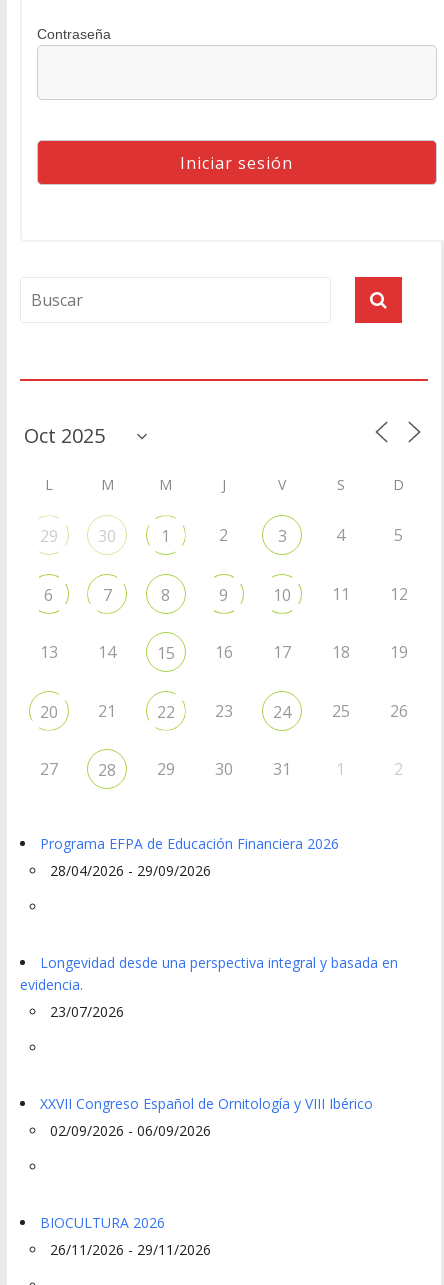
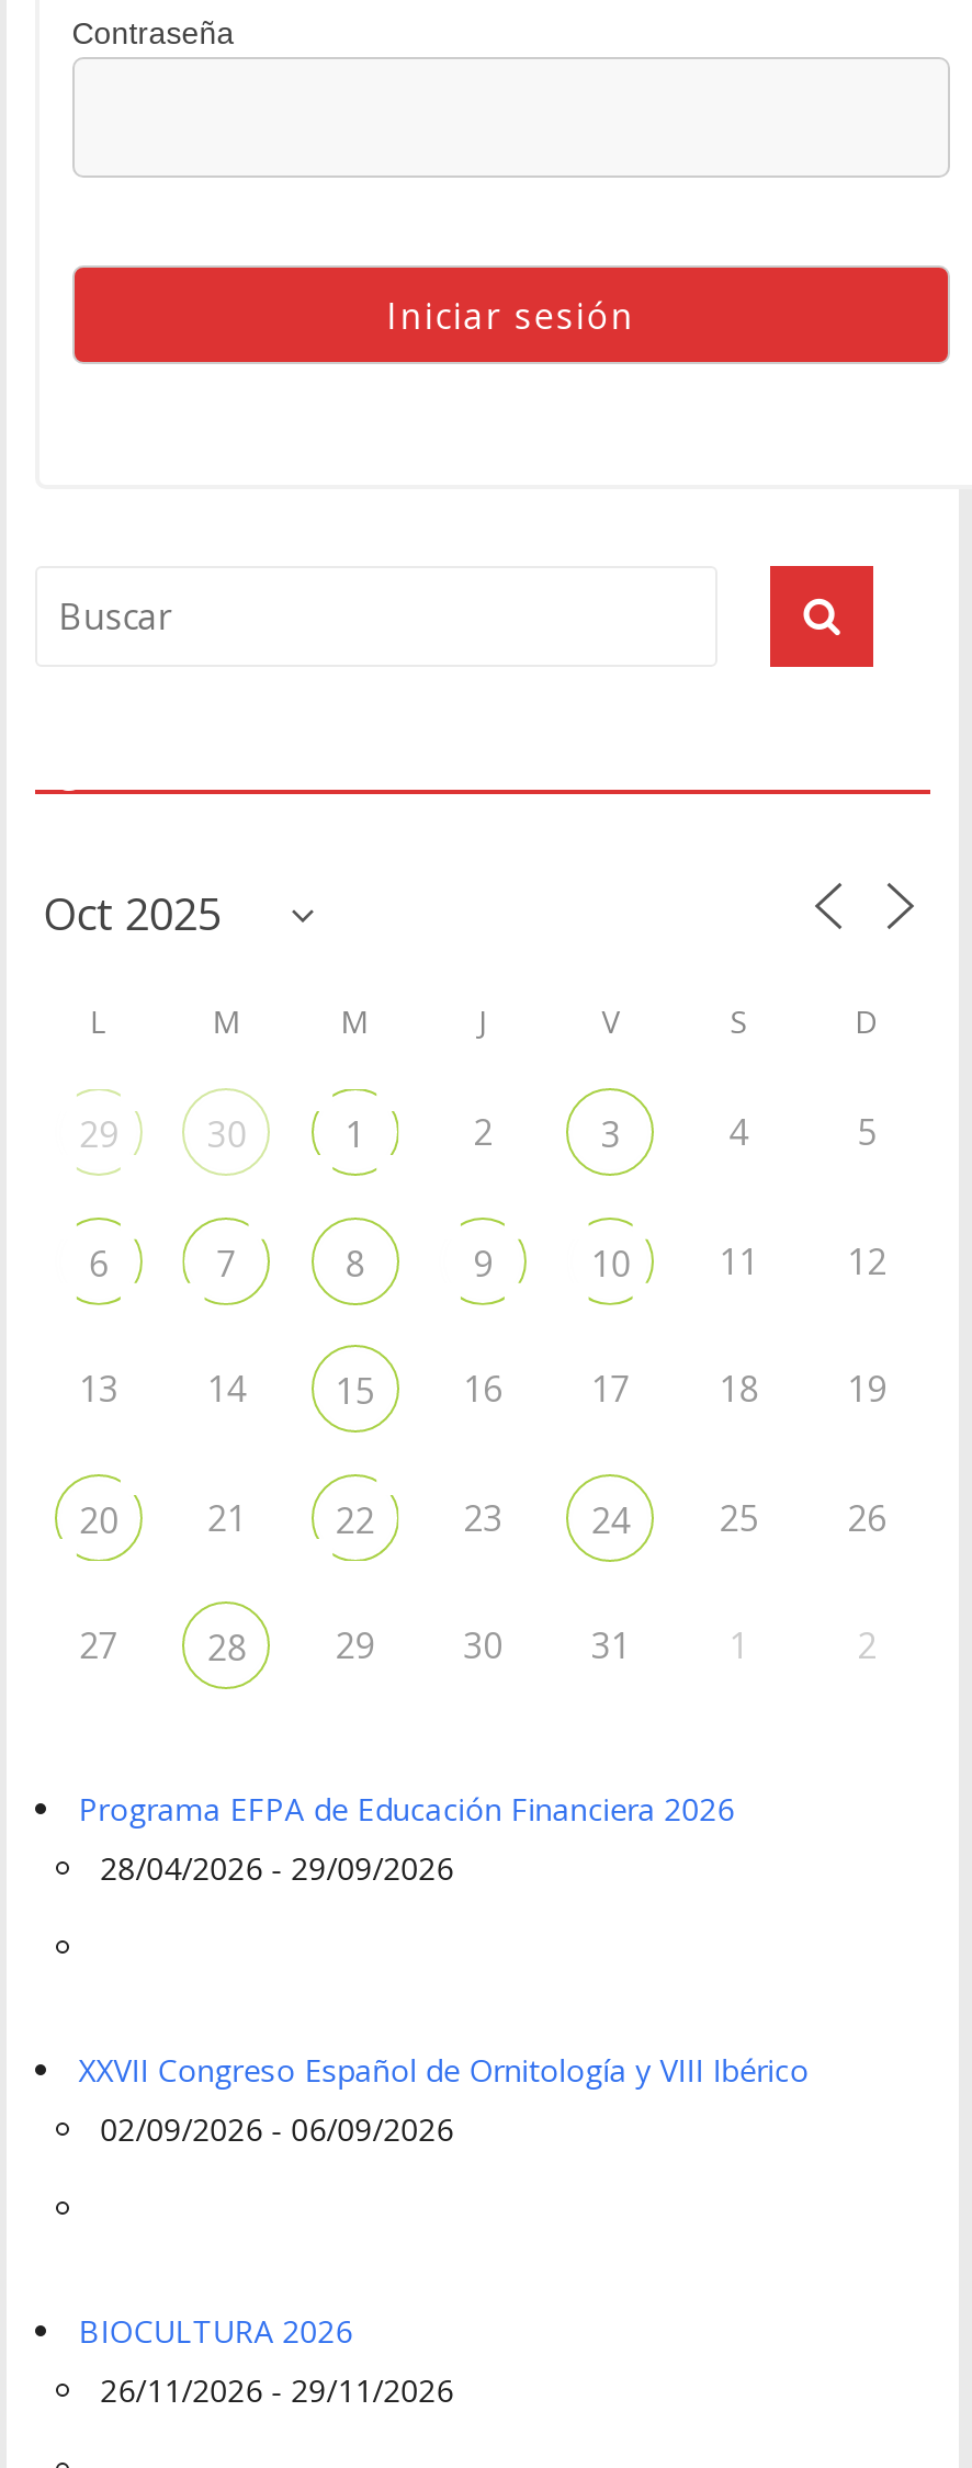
- Longevidad desde una perspectiva integral y basada en
- evidencia.
- 23/07/2026
